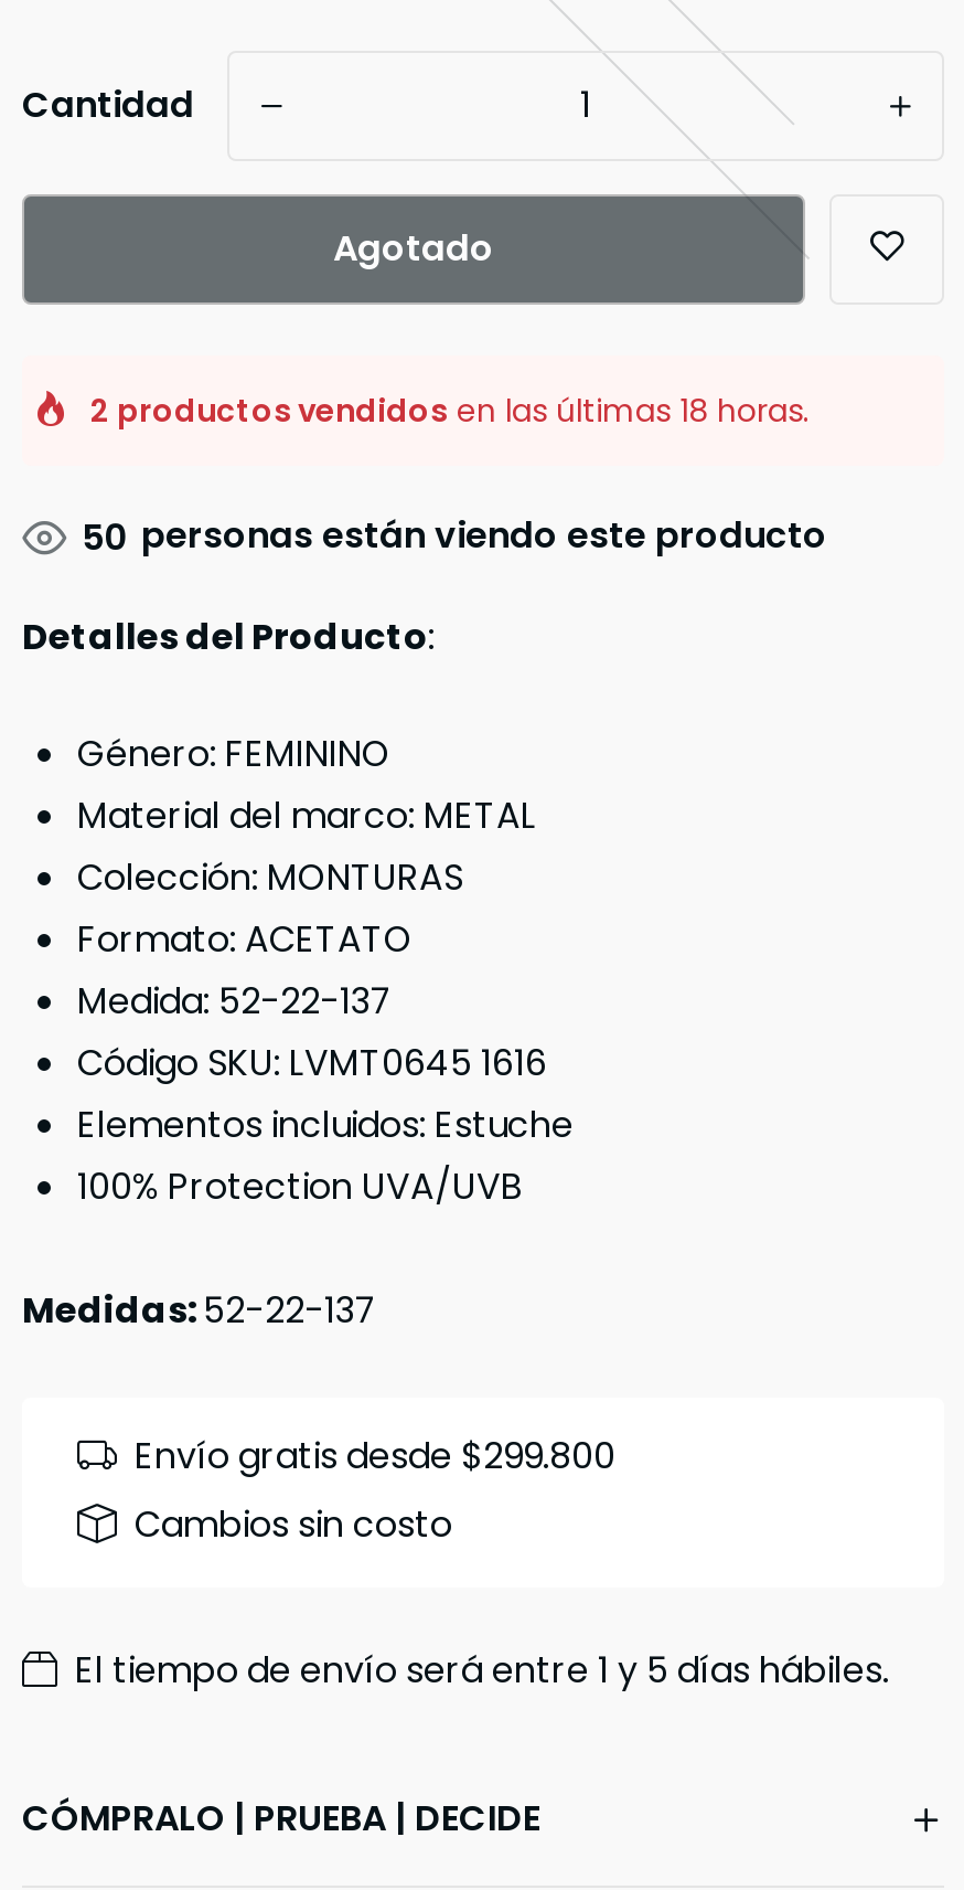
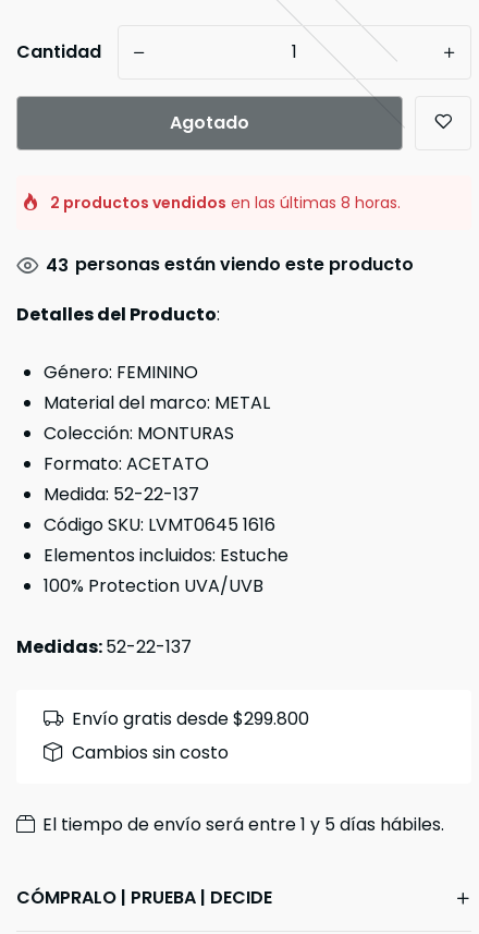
- 2 productos vendidos en las últimas 18 horas.
+ 2 productos vendidos en las últimas 8 horas.

- 50 personas están viendo este producto
+ 43 personas están viendo este producto
